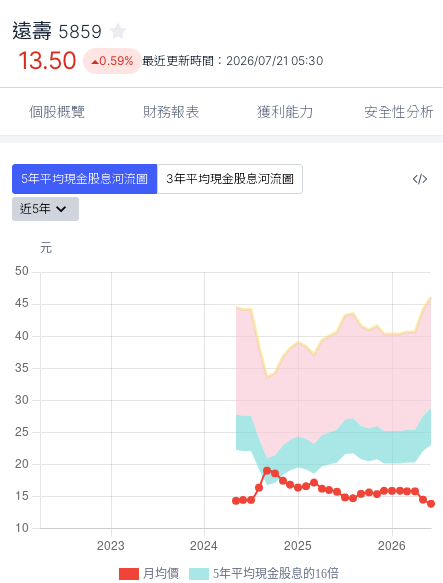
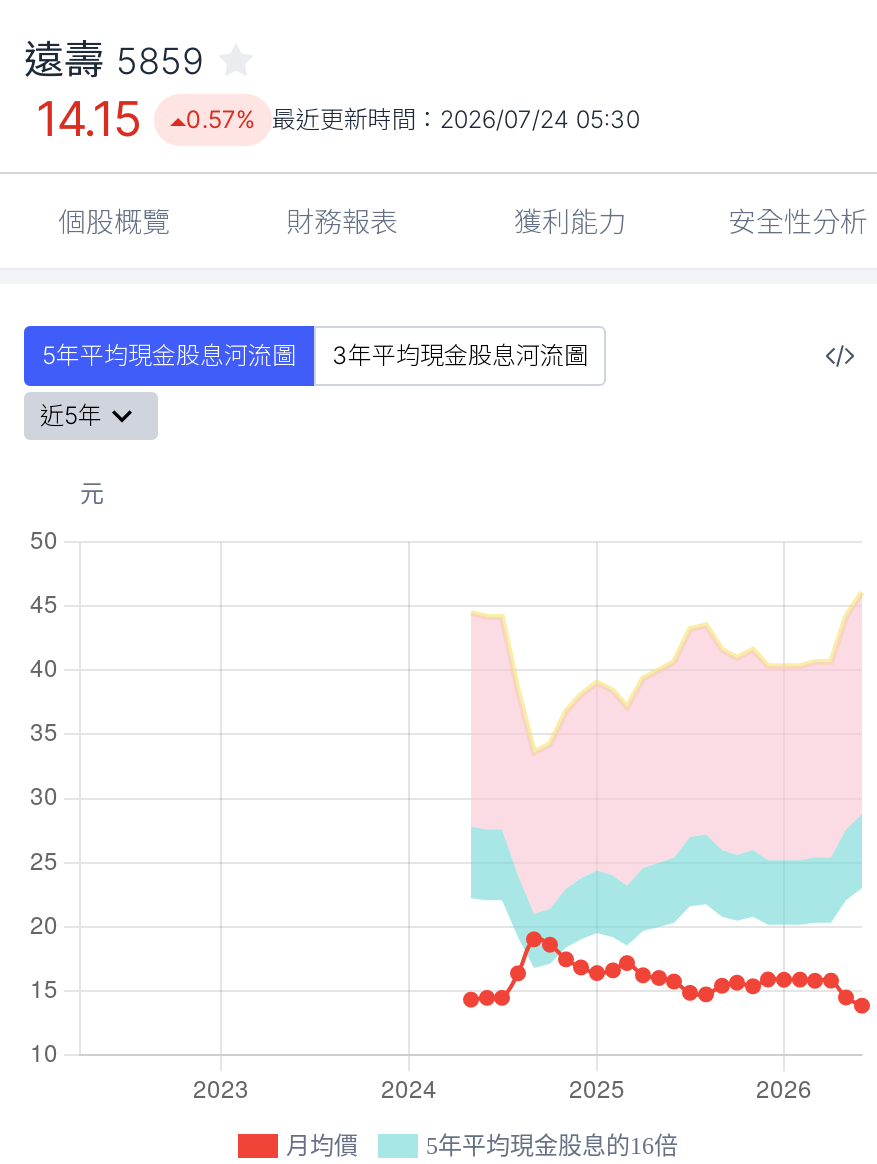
- 13.50
+ 14.15

- 0.59% 最近更新時間：2026/07/21 05:30
+ 0.57% 最近更新時間：2026/07/24 05:30
